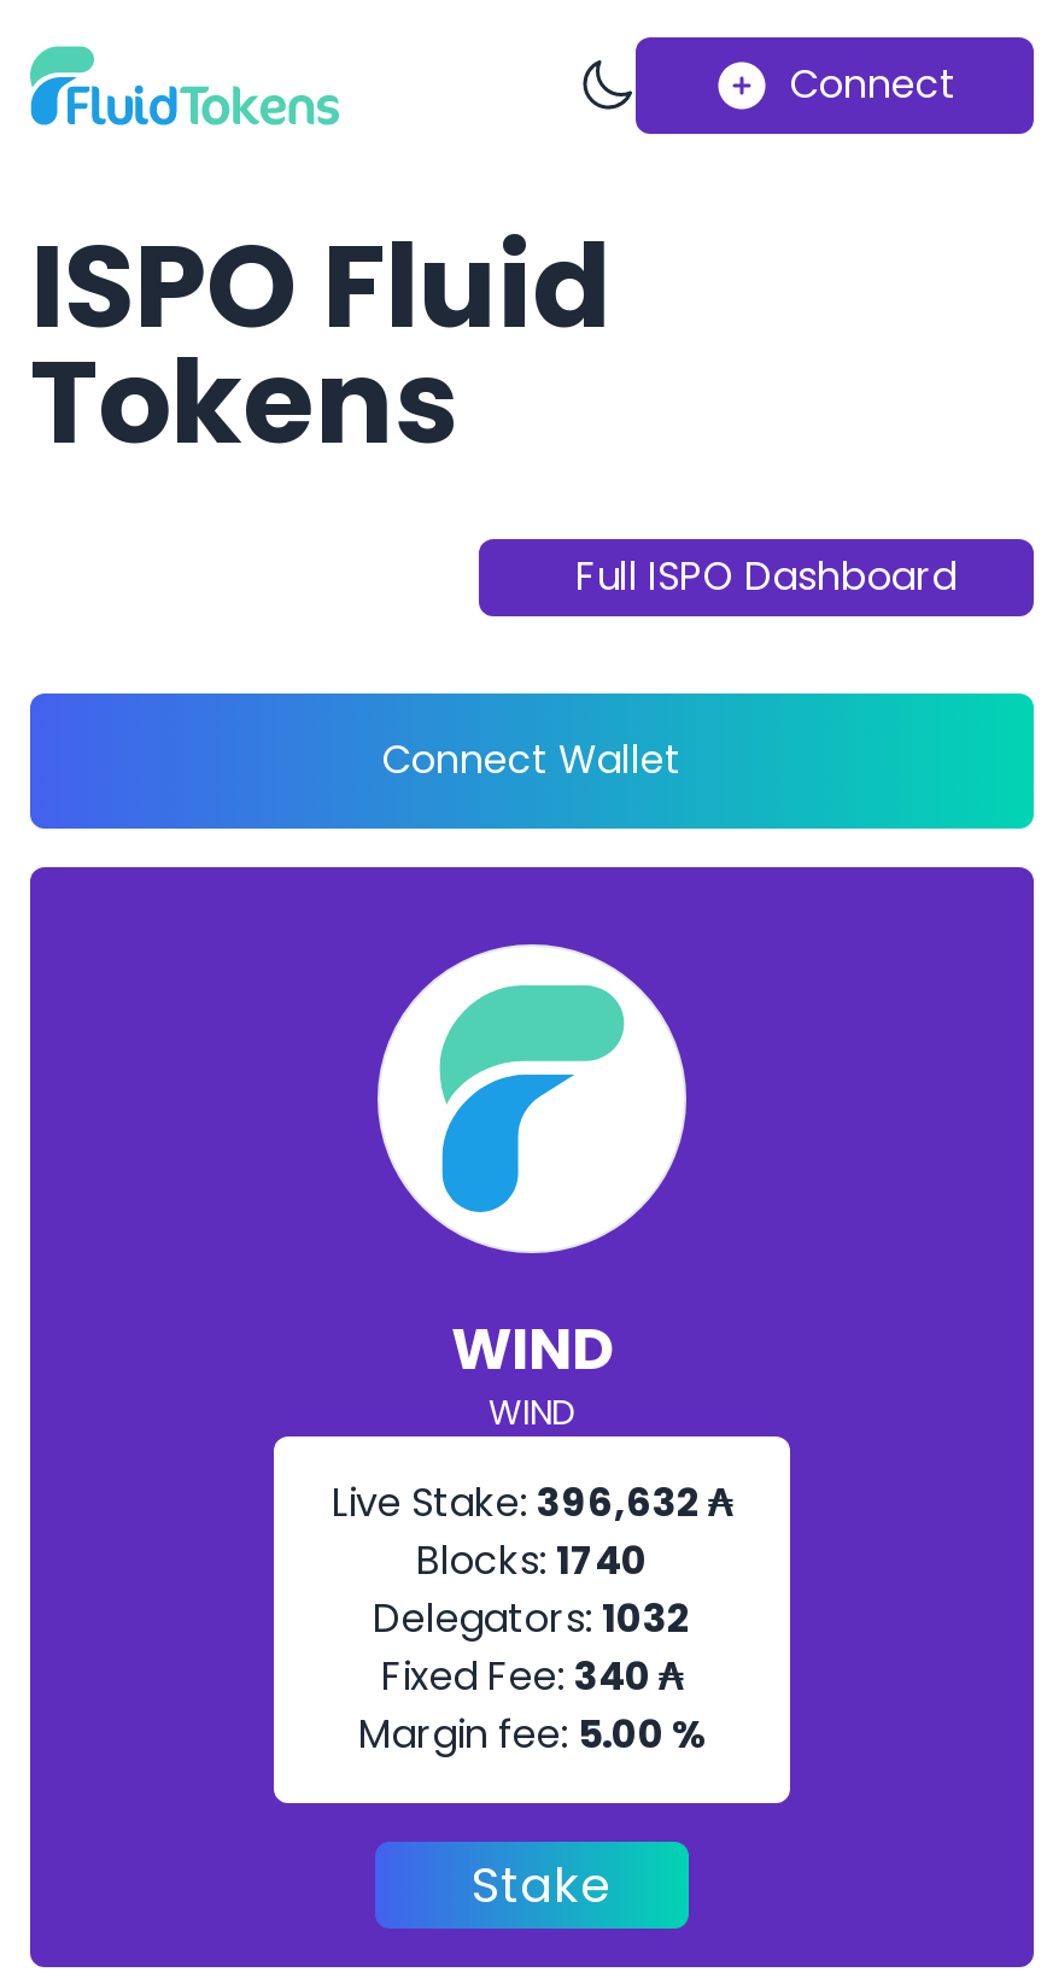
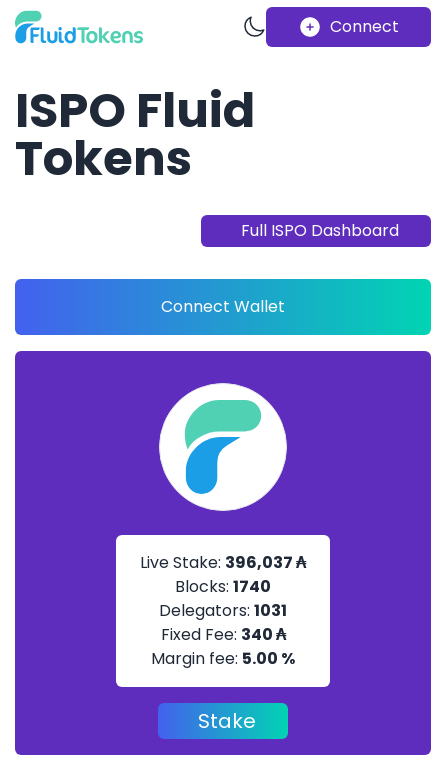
- WIND
- WIND
- Live Stake: 396,632 ₳
+ Live Stake: 396,037 ₳

- Delegators: 1032
+ Delegators: 1031
